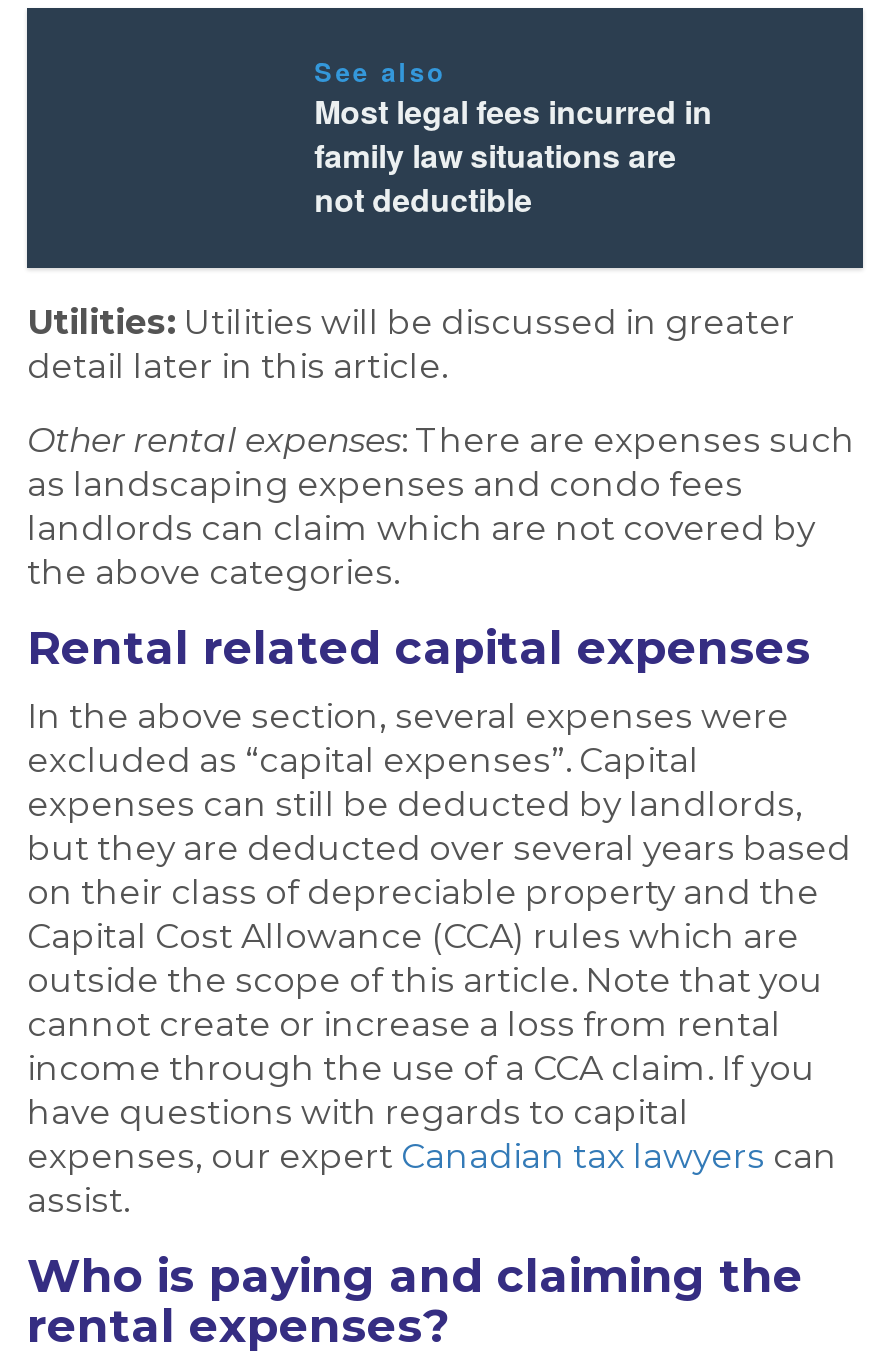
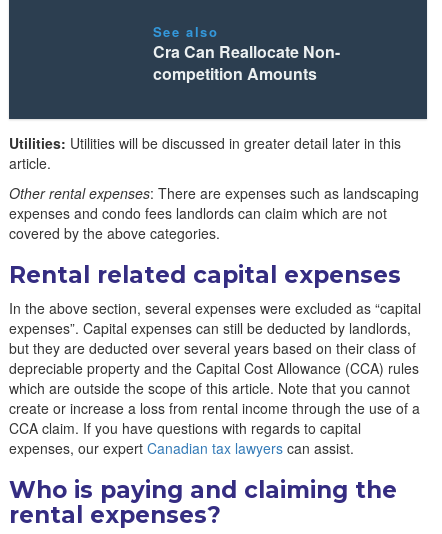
- Most legal fees incurred in
- family law situations are
- not deductible
+ Cra Can Reallocate Non-
+ competition Amounts
